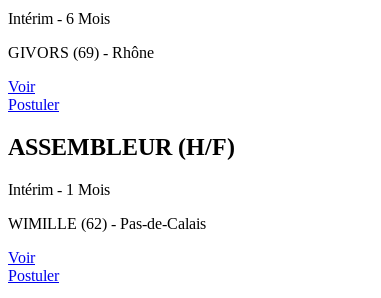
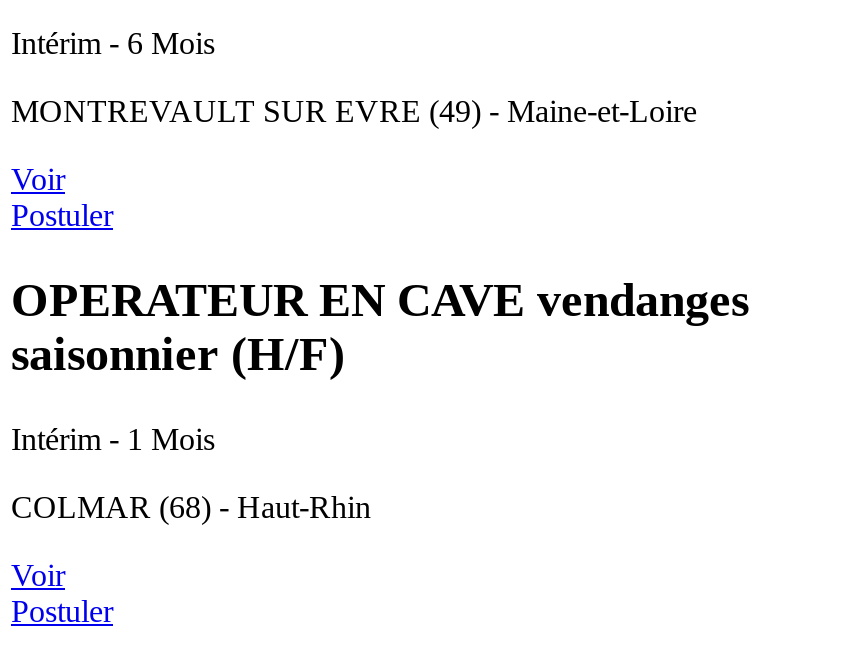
- GIVORS (69) - Rhône
+ MONTREVAULT SUR EVRE (49) - Maine-et-Loire

- ASSEMBLEUR (H/F)
+ OPERATEUR EN CAVE vendanges
+ saisonnier (H/F)

- WIMILLE (62) - Pas-de-Calais
+ COLMAR (68) - Haut-Rhin
